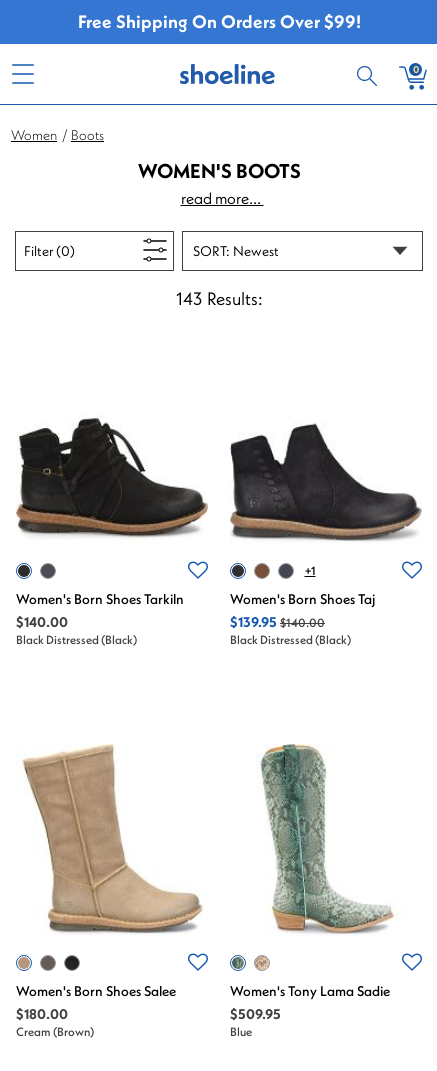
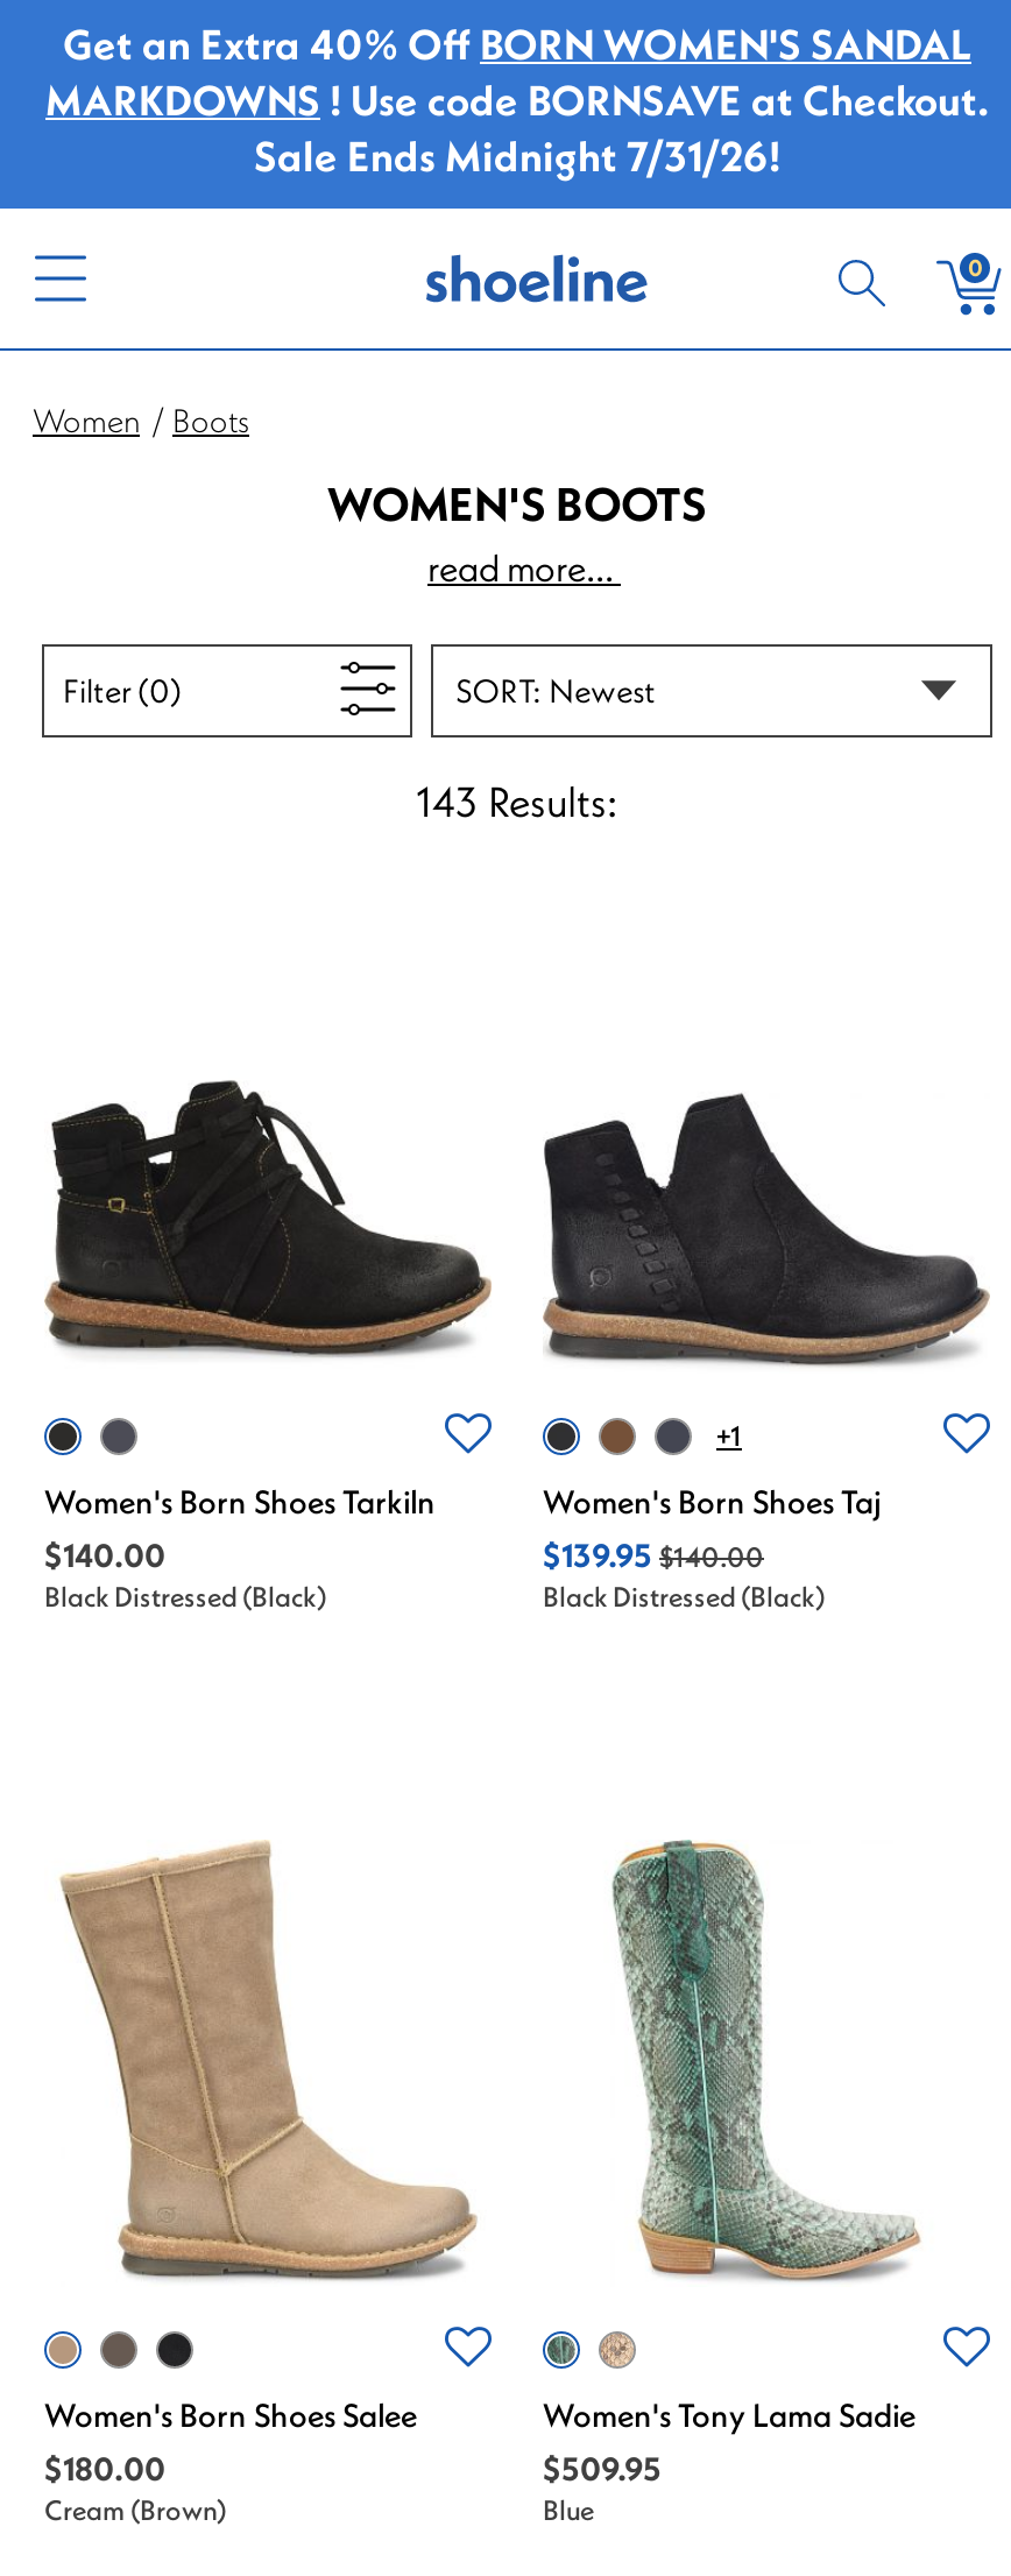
- Free Shipping On Orders Over $99!
+ Get an Extra 40% Off BORN WOMEN'S SANDAL
+ MARKDOWNS! Use code BORNSAVE at Checkout.
+ Sale Ends Midnight 7/31/26!
